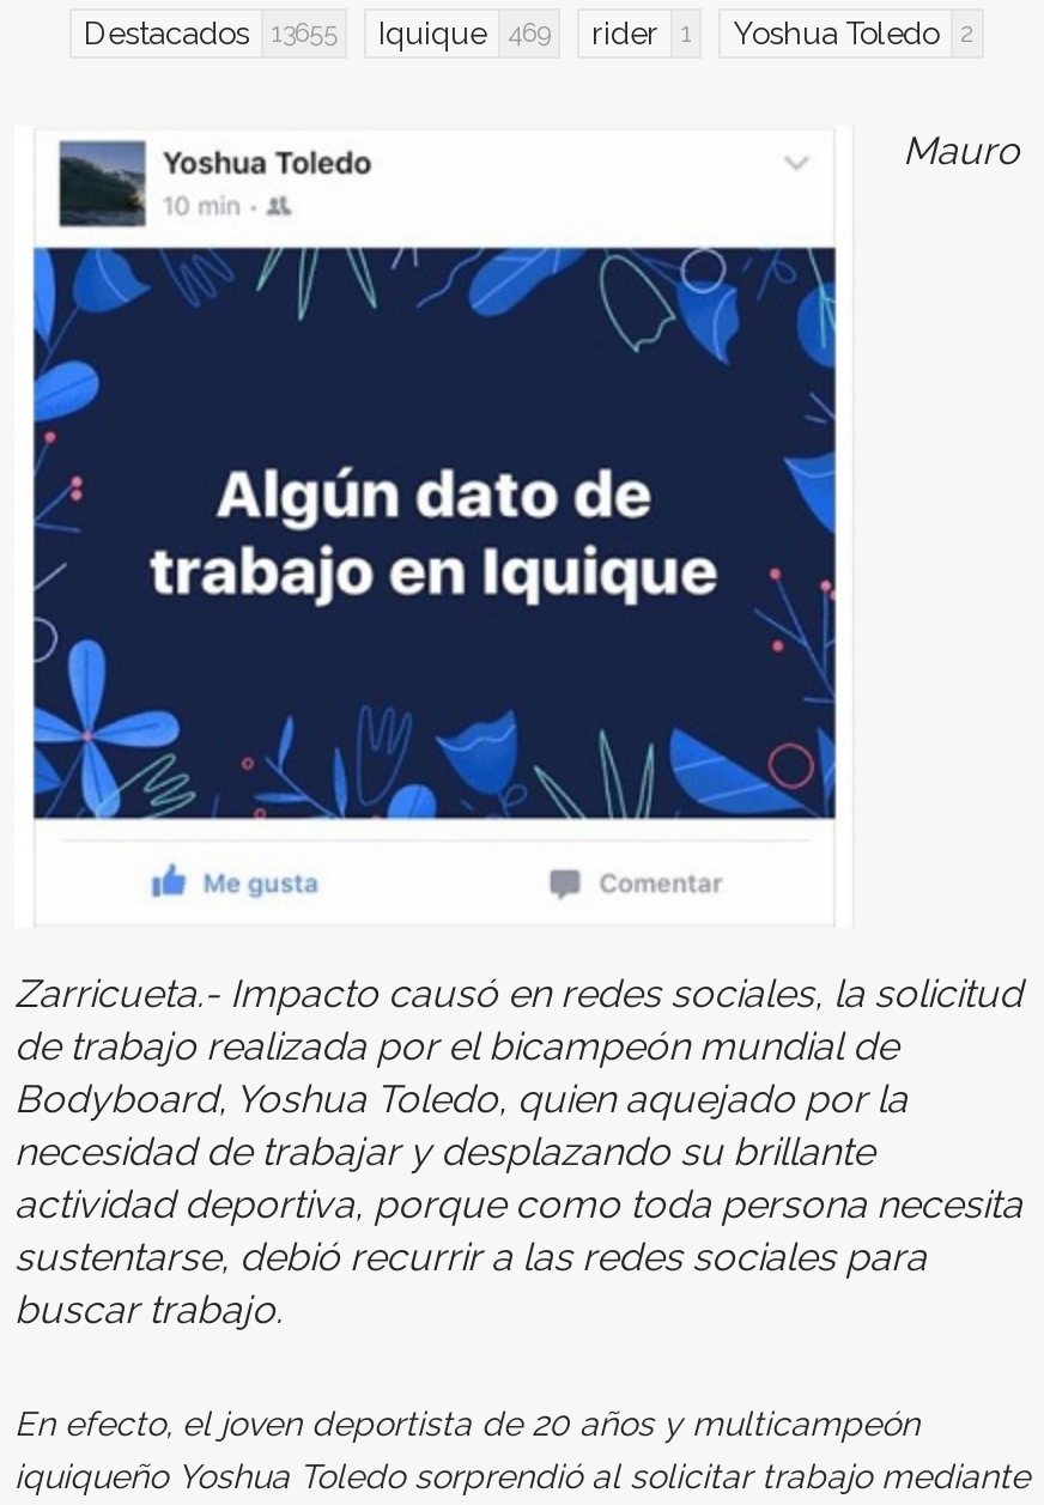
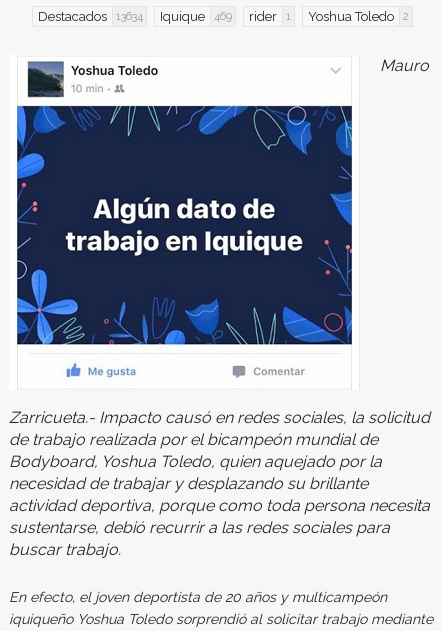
- Destacados 13655 Iquique 469 rider 1 Yoshua Toledo 2
+ Destacados 13634 Iquique 469 rider 1 Yoshua Toledo 2
